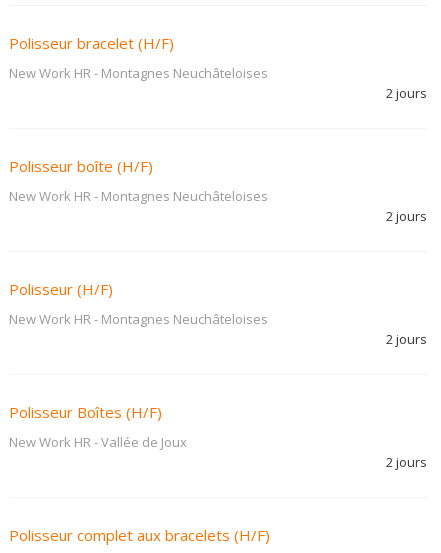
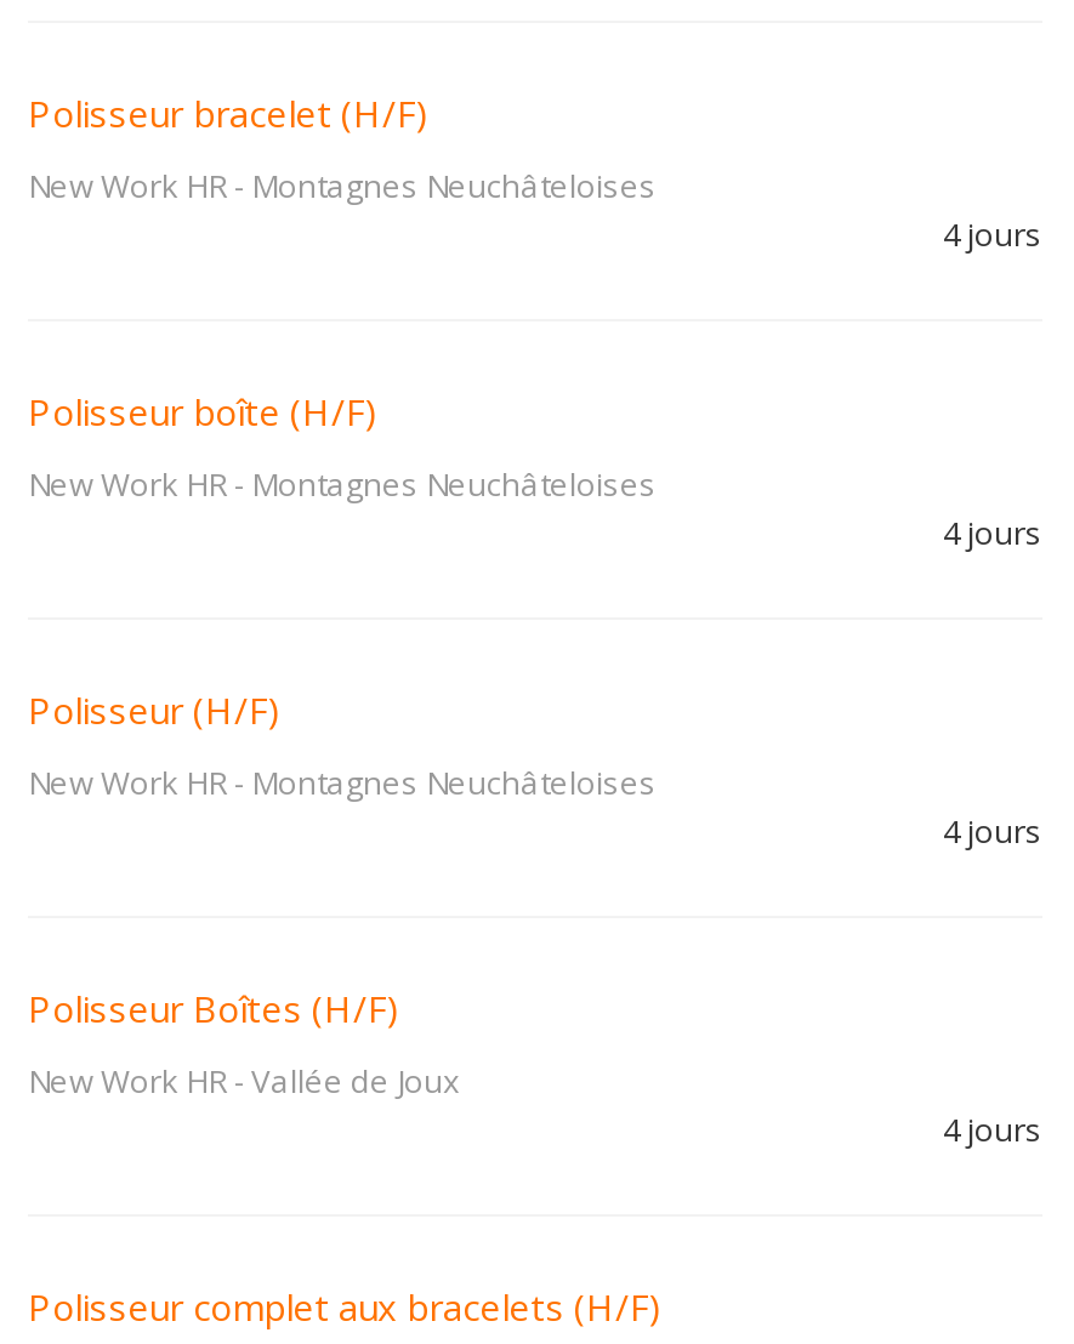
- 2 jours
+ 4 jours

- 2 jours
+ 4 jours

- 2 jours
+ 4 jours

- 2 jours
+ 4 jours
